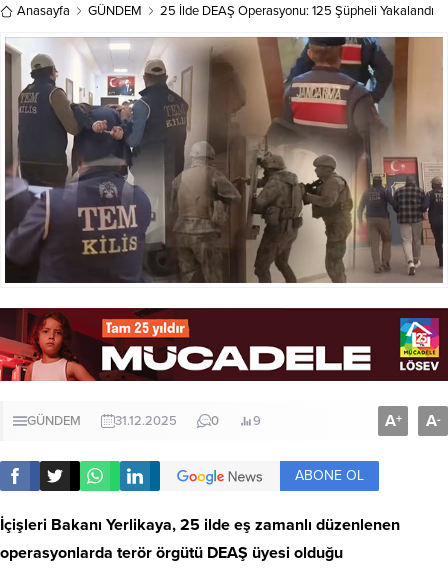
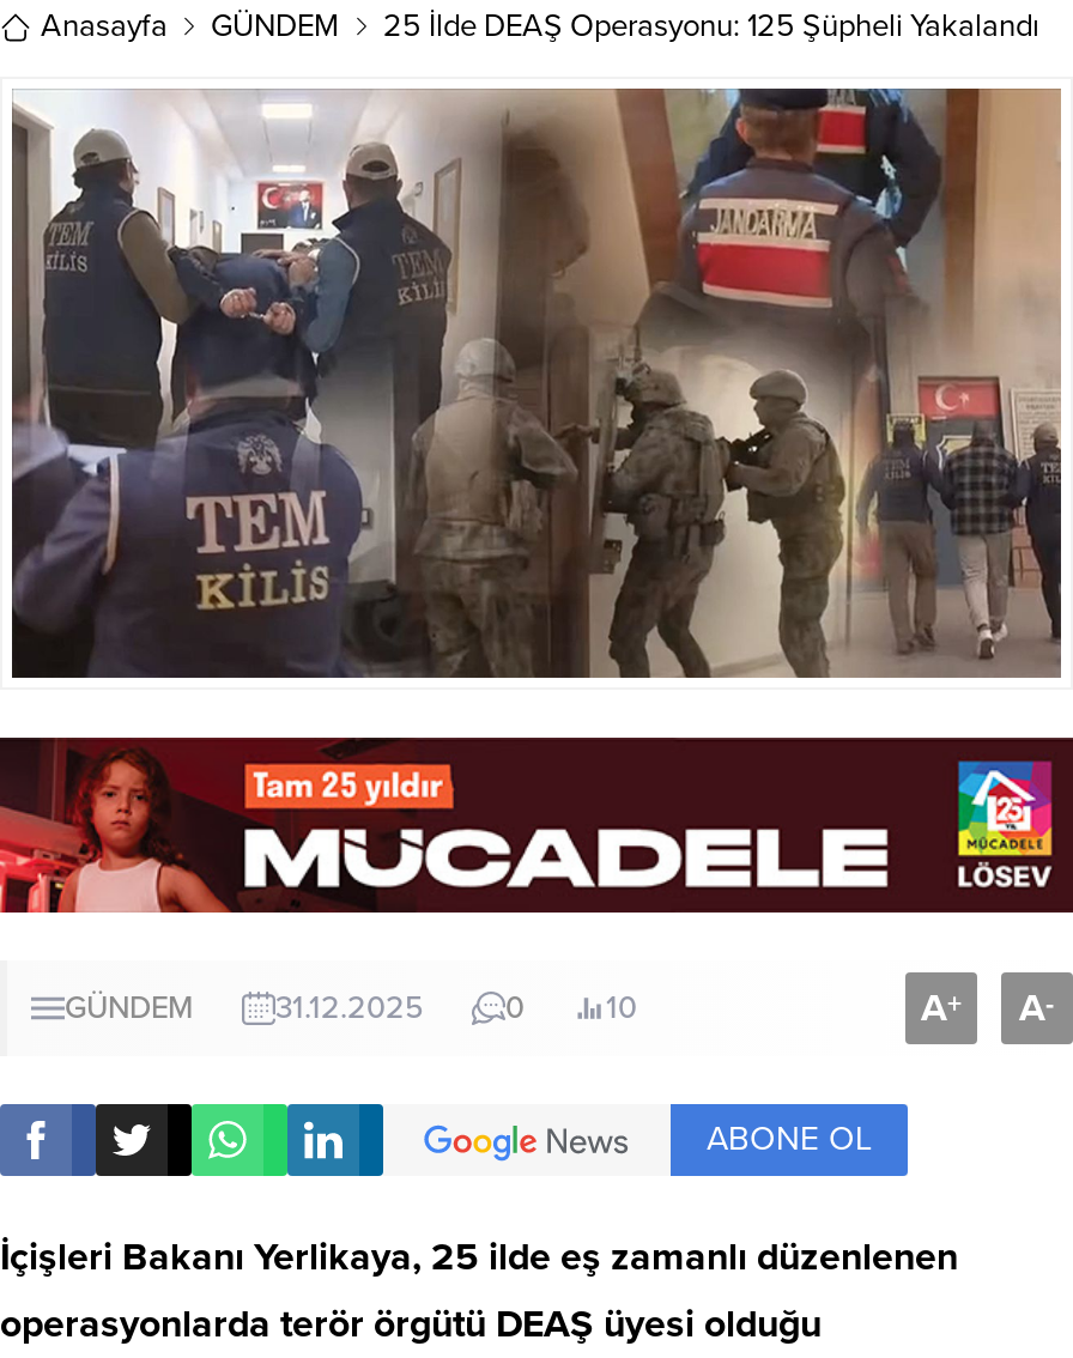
- 9
+ 10
